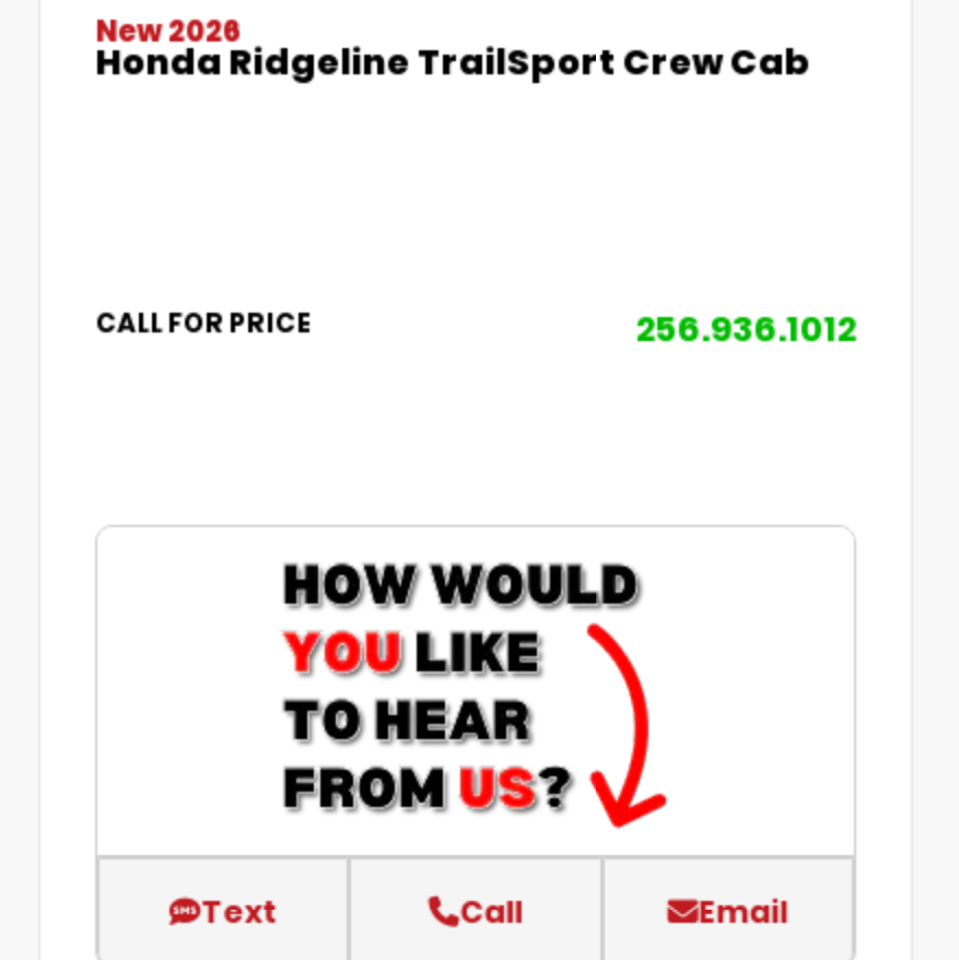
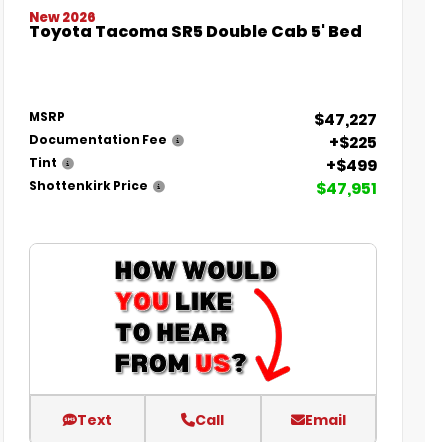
- Honda Ridgeline TrailSport Crew Cab
+ Toyota Tacoma SR5 Double Cab 5' Bed

- CALL FOR PRICE
- 256.936.1012
+ MSRP
+ $47,227
+ Documentation Fee
+ +$225
+ Tint
+ +$499
+ Shottenkirk Price
+ $47,951
